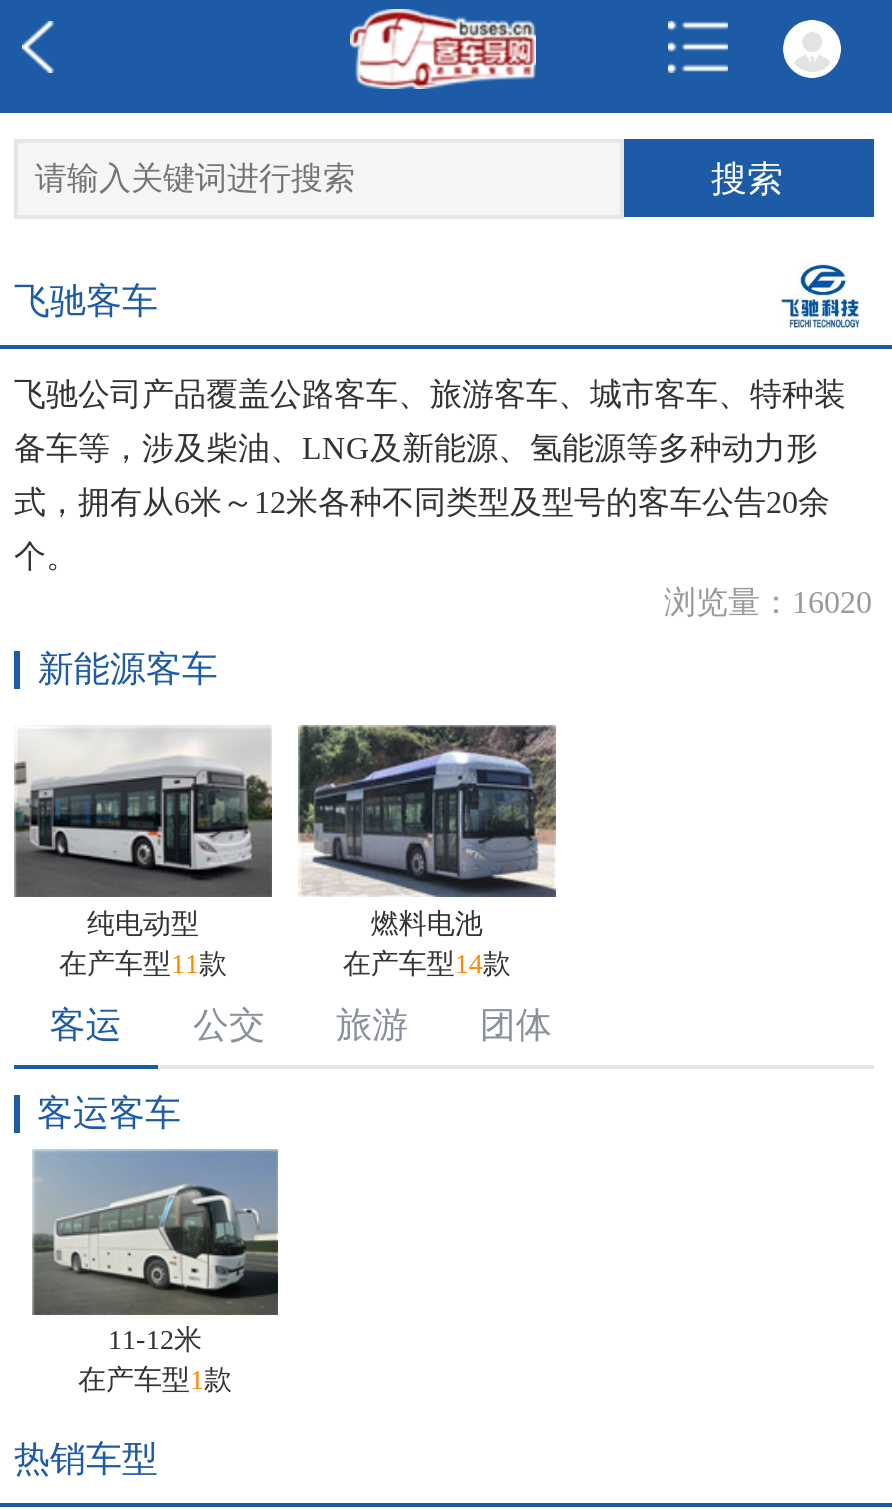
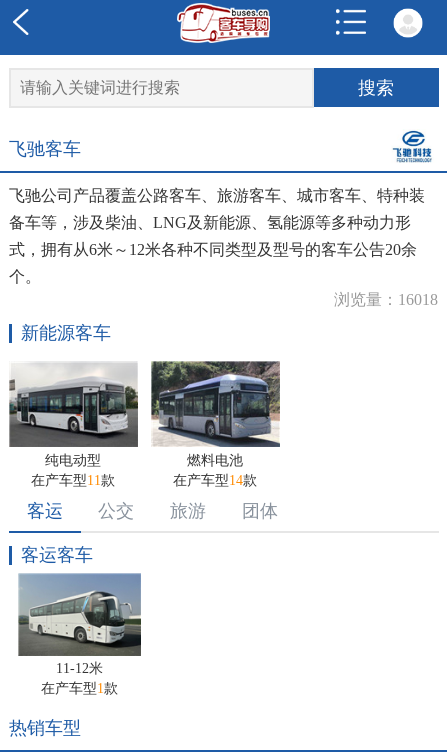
- 浏览量：16020
+ 浏览量：16018
